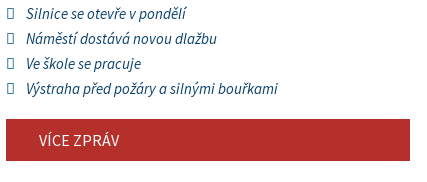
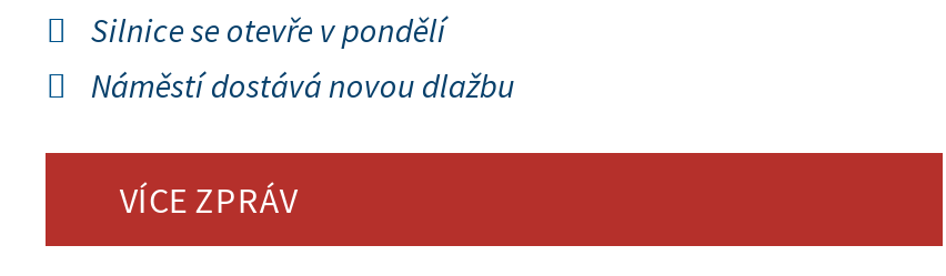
- Ve škole se pracuje
- Výstraha před požáry a silnými bouřkami
